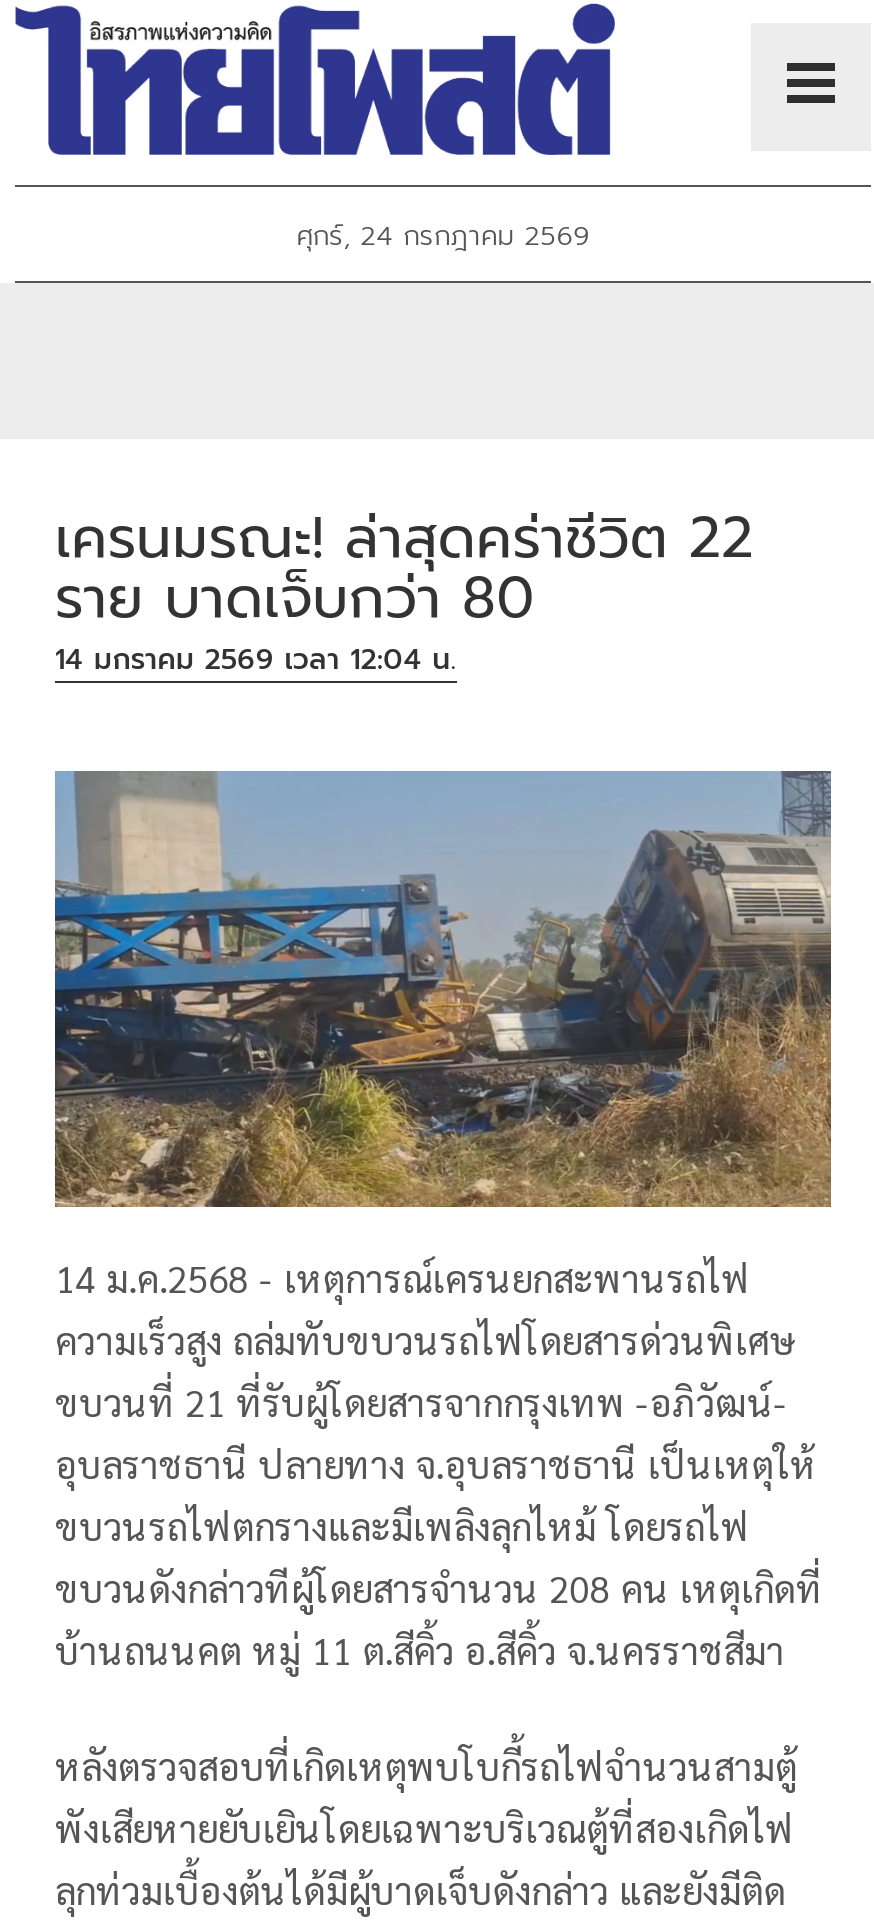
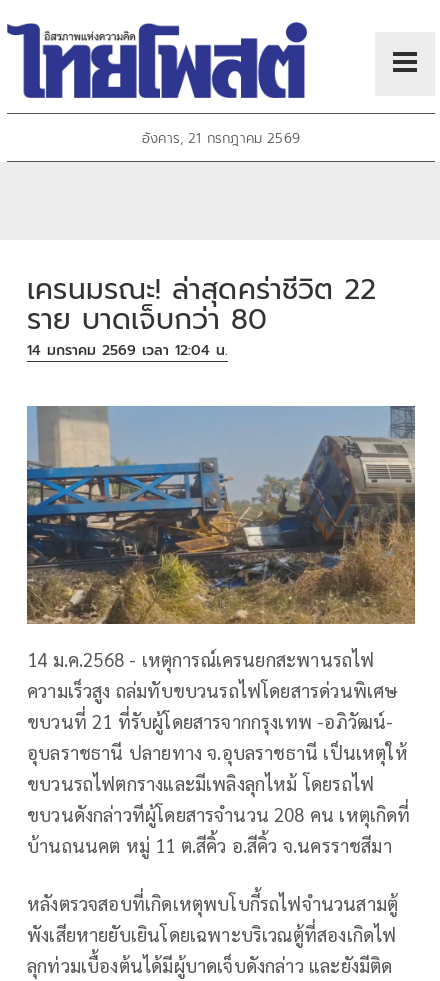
- ศุกร์, 24 กรกฎาคม 2569
+ อังคาร, 21 กรกฎาคม 2569
